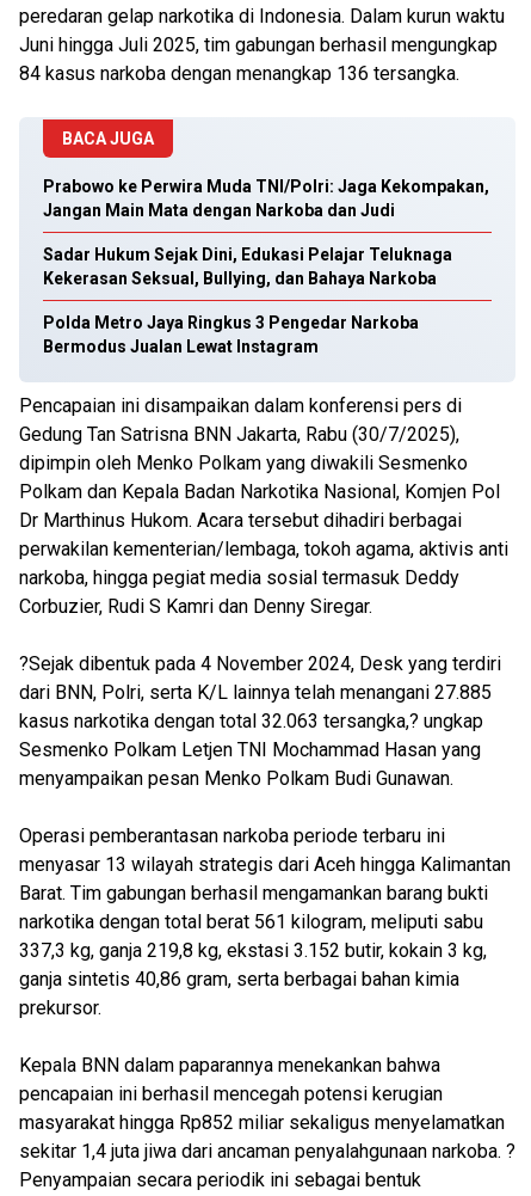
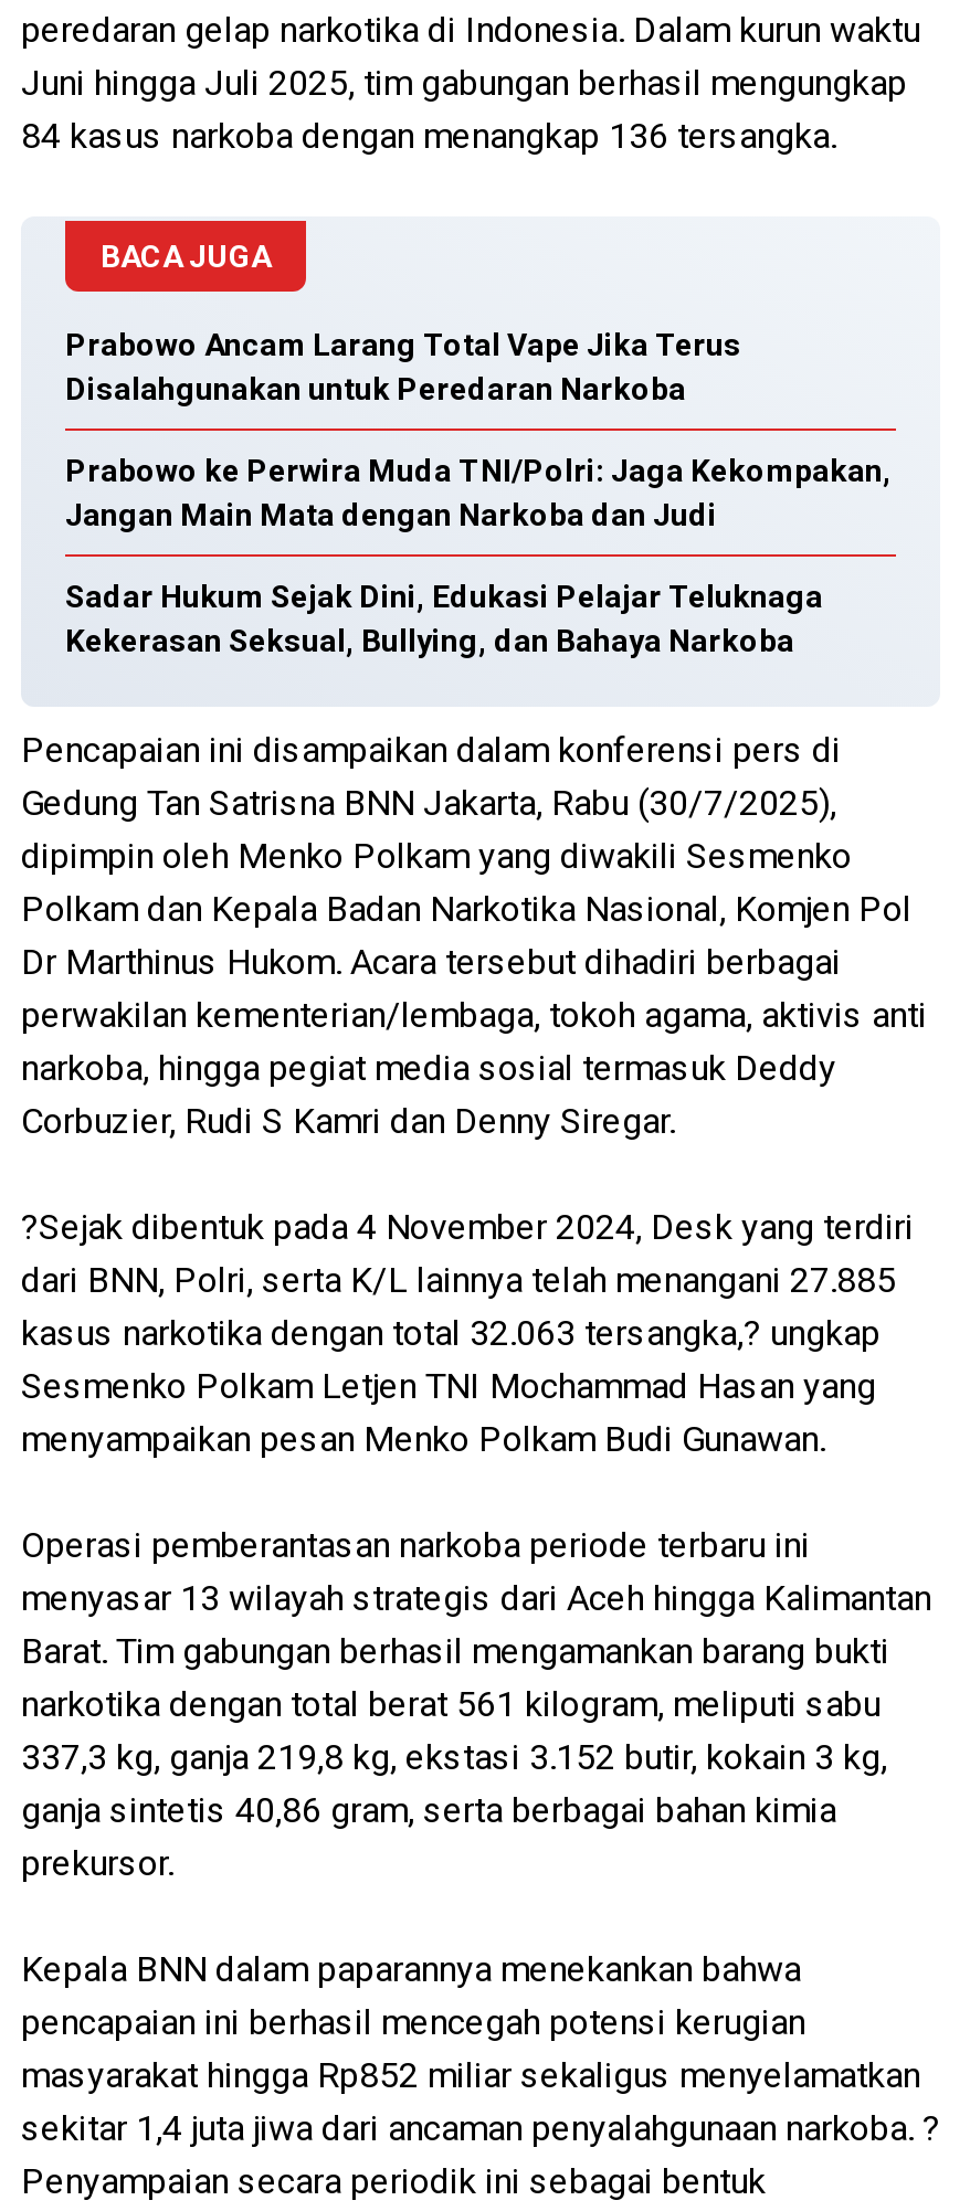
+ Prabowo Ancam Larang Total Vape Jika Terus
+ Disalahgunakan untuk Peredaran Narkoba

moved down: Prabowo ke Perwira Muda TNI/Polri: Jaga Kekompakan, | Jangan Main Mata dengan Narkoba dan Judi | Sadar Hukum Sejak Dini, Edukasi Pelajar Teluknaga | Kekerasan Seksual, Bullying, dan Bahaya Narkoba

- Polda Metro Jaya Ringkus 3 Pengedar Narkoba
- Bermodus Jualan Lewat Instagram
